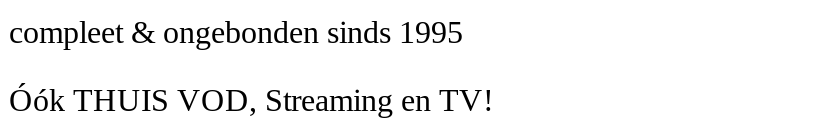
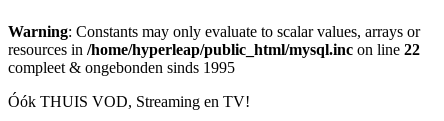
+ Warning: Constants may only evaluate to scalar values, arrays or
+ resources in /home/hyperleap/public_html/mysql.inc on line 22
